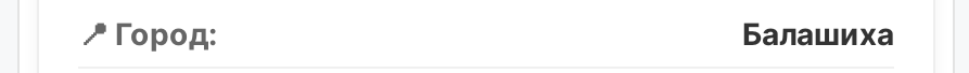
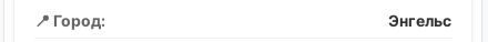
- Балашиха
+ Энгельс
